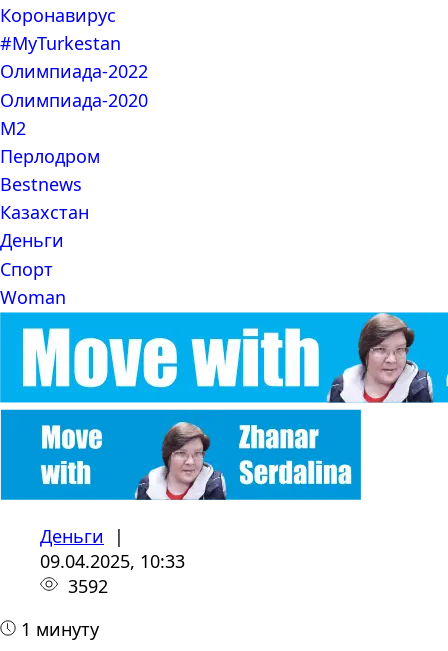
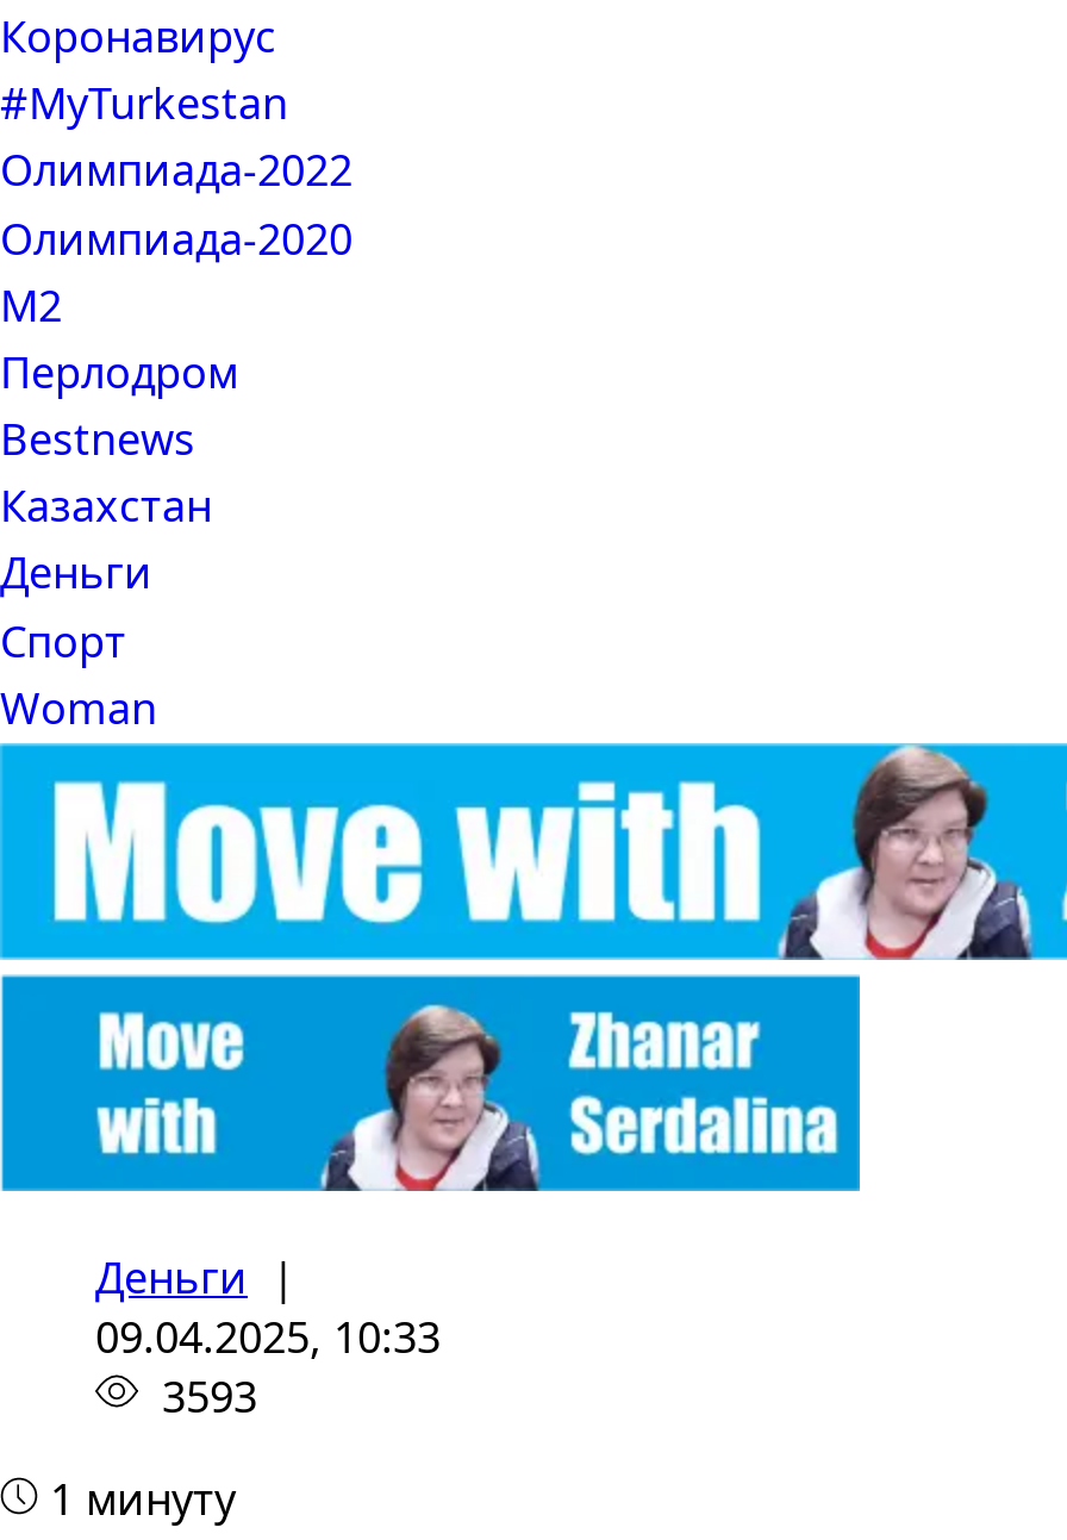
- 3592
+ 3593
